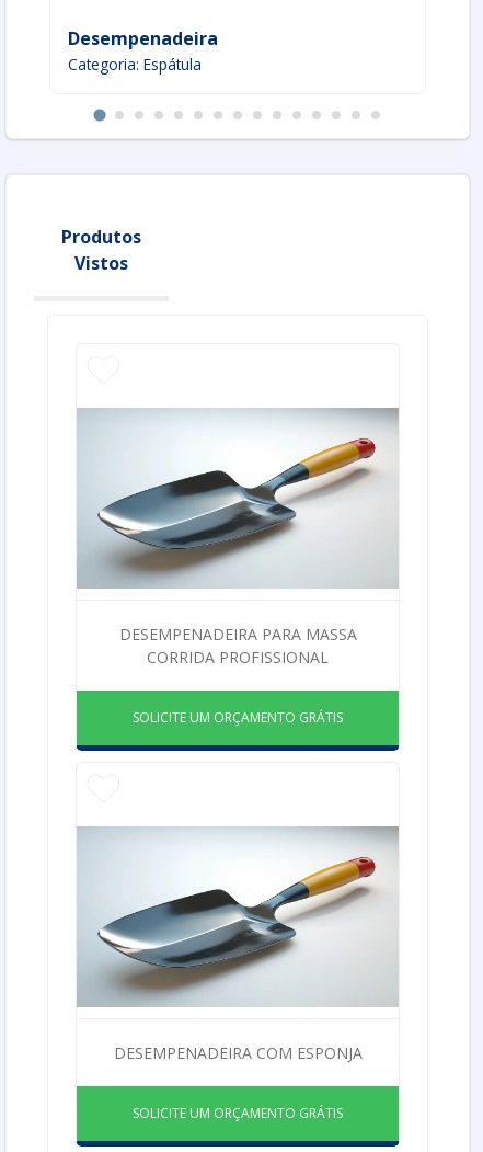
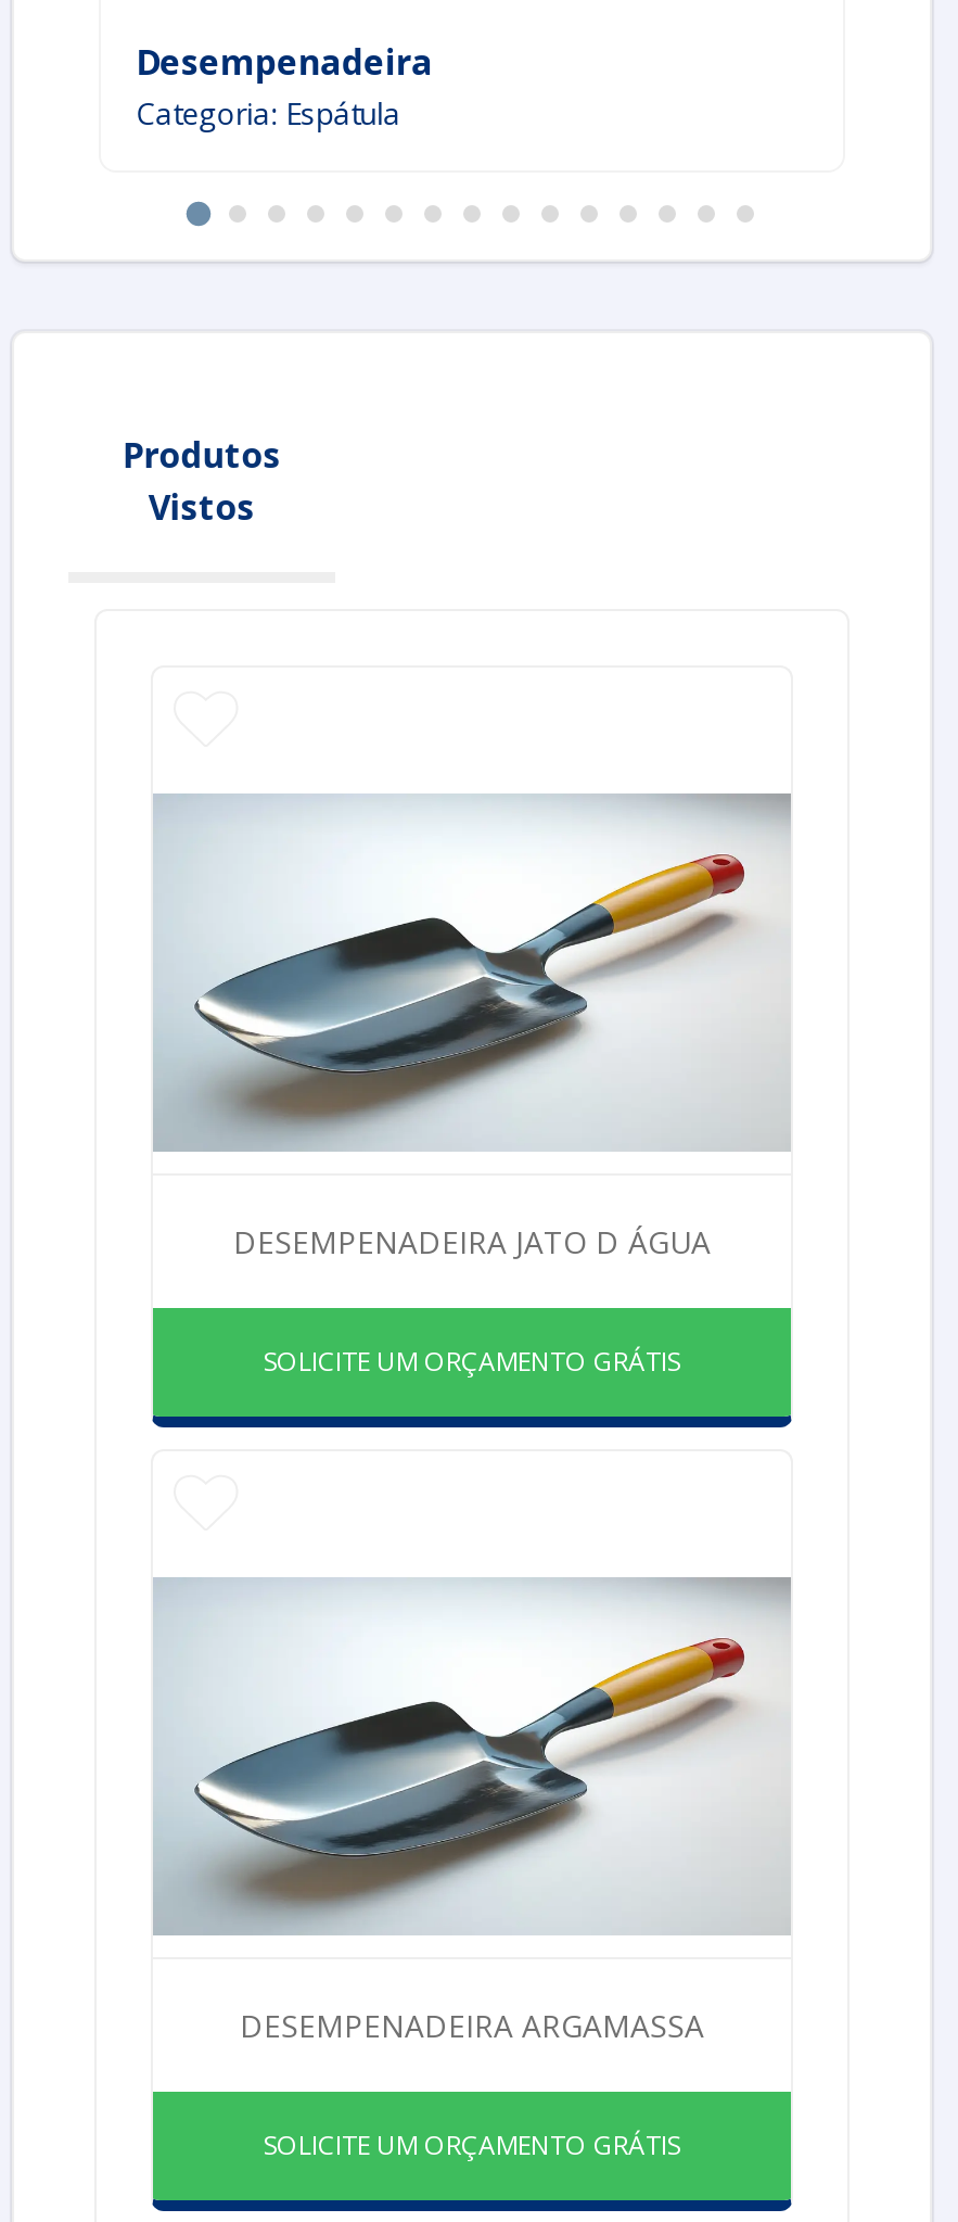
- DESEMPENADEIRA PARA MASSA
- CORRIDA PROFISSIONAL
+ DESEMPENADEIRA JATO D ÁGUA

- DESEMPENADEIRA COM ESPONJA
+ DESEMPENADEIRA ARGAMASSA
